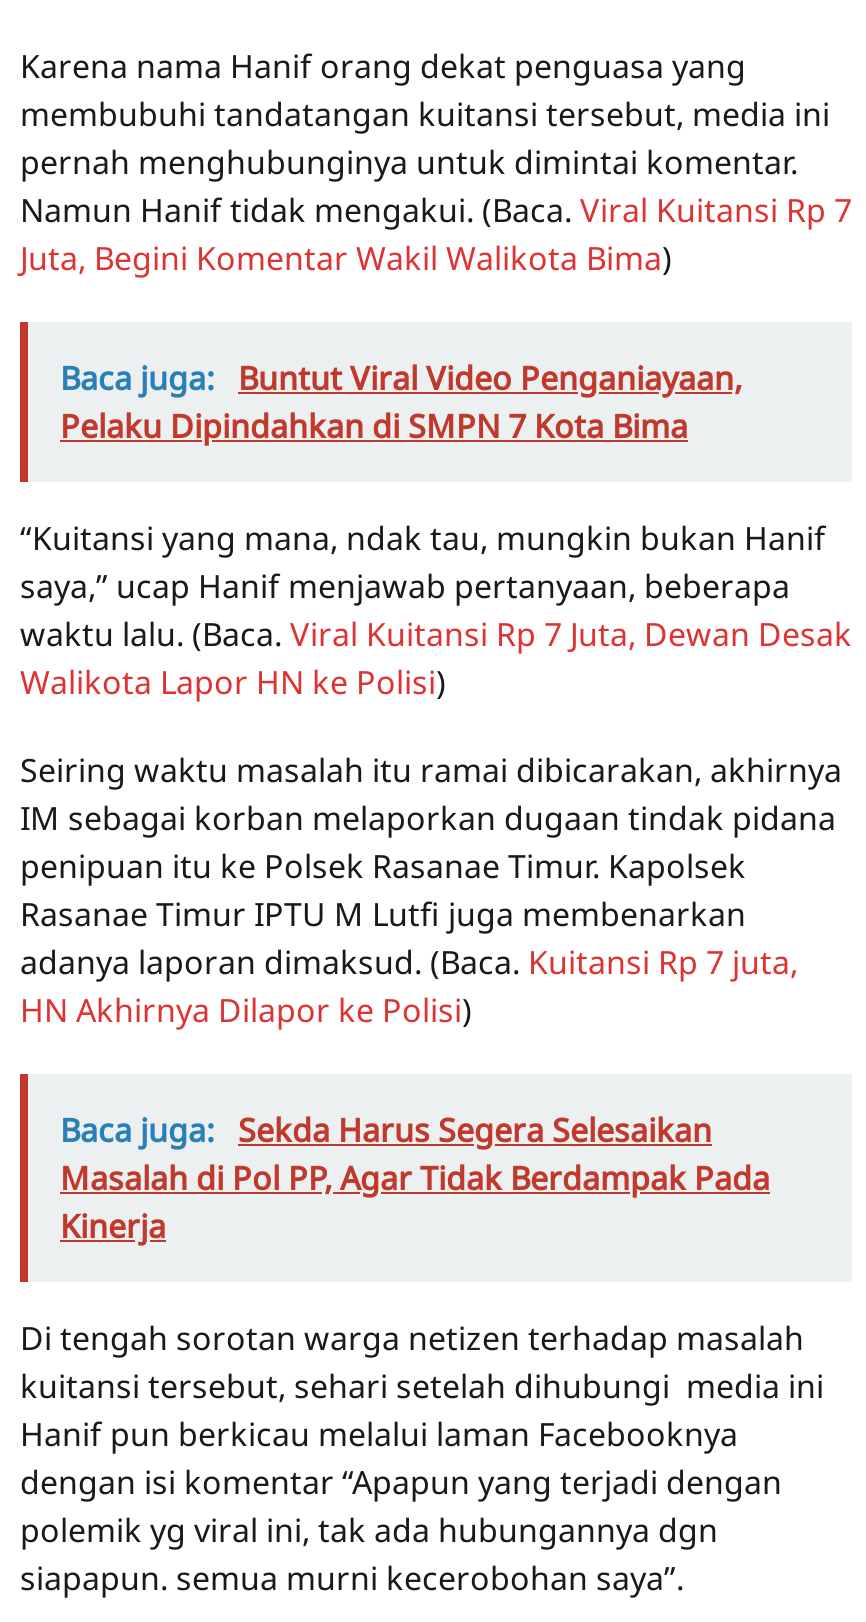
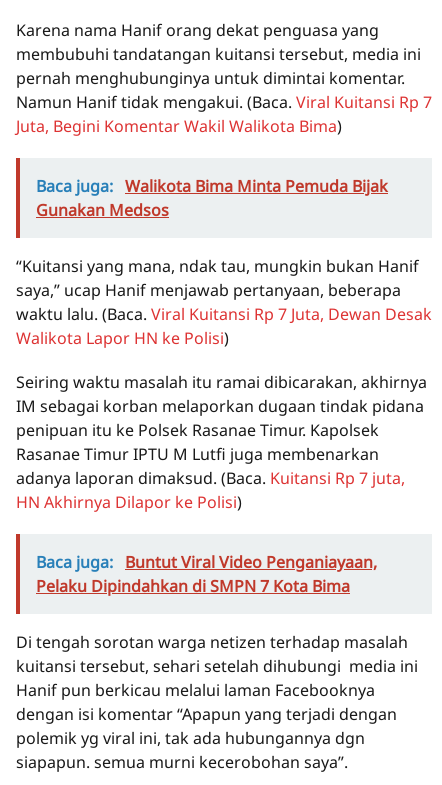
+ Baca juga: Walikota Bima Minta Pemuda Bijak
+ Gunakan Medsos

moved down: Baca juga: Buntut Viral Video Penganiayaan, | Pelaku Dipindahkan di SMPN 7 Kota Bima

- Baca juga: Sekda Harus Segera Selesaikan
- Masalah di Pol PP, Agar Tidak Berdampak Pada
- Kinerja
